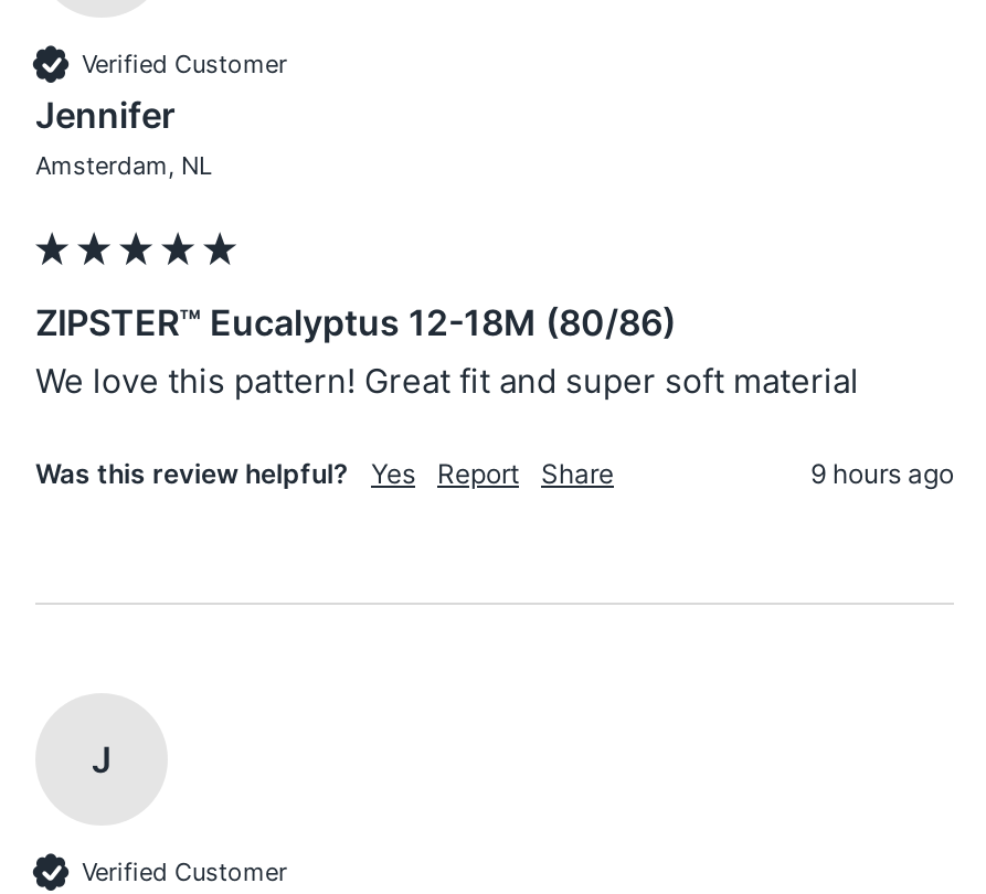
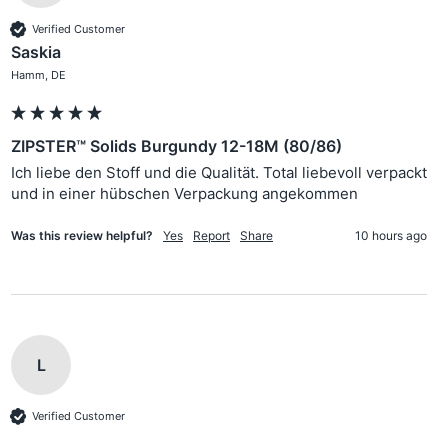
- Jennifer
- Amsterdam, NL
+ Saskia
+ Hamm, DE

- ZIPSTER™ Eucalyptus 12-18M (80/86)
- We love this pattern! Great fit and super soft material
+ ZIPSTER™ Solids Burgundy 12-18M (80/86)
+ Ich liebe den Stoff und die Qualität. Total liebevoll verpackt
+ und in einer hübschen Verpackung angekommen

- 9 hours ago
+ 10 hours ago

- J
+ L
